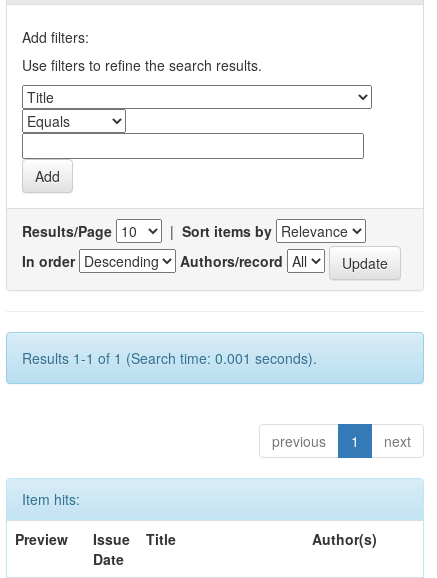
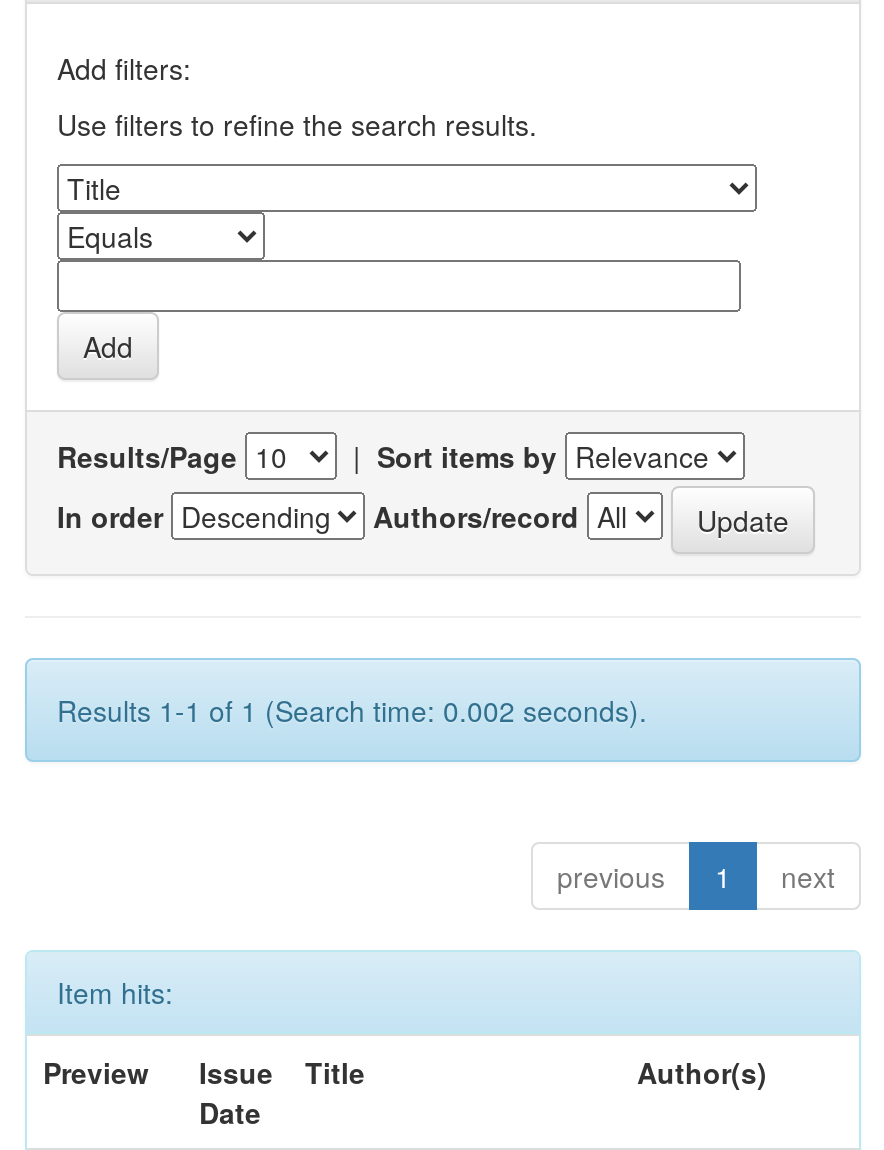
- Results 1-1 of 1 (Search time: 0.001 seconds).
+ Results 1-1 of 1 (Search time: 0.002 seconds).
